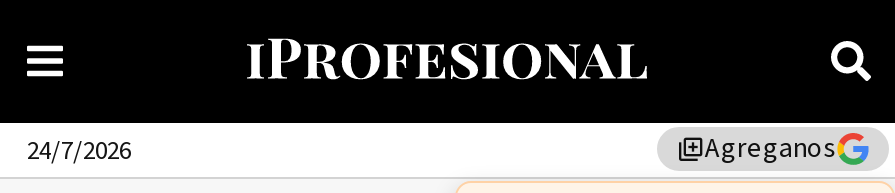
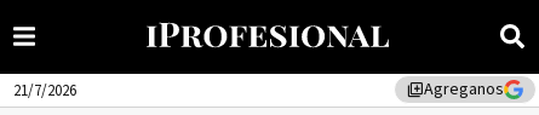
- 24/7/2026
+ 21/7/2026
